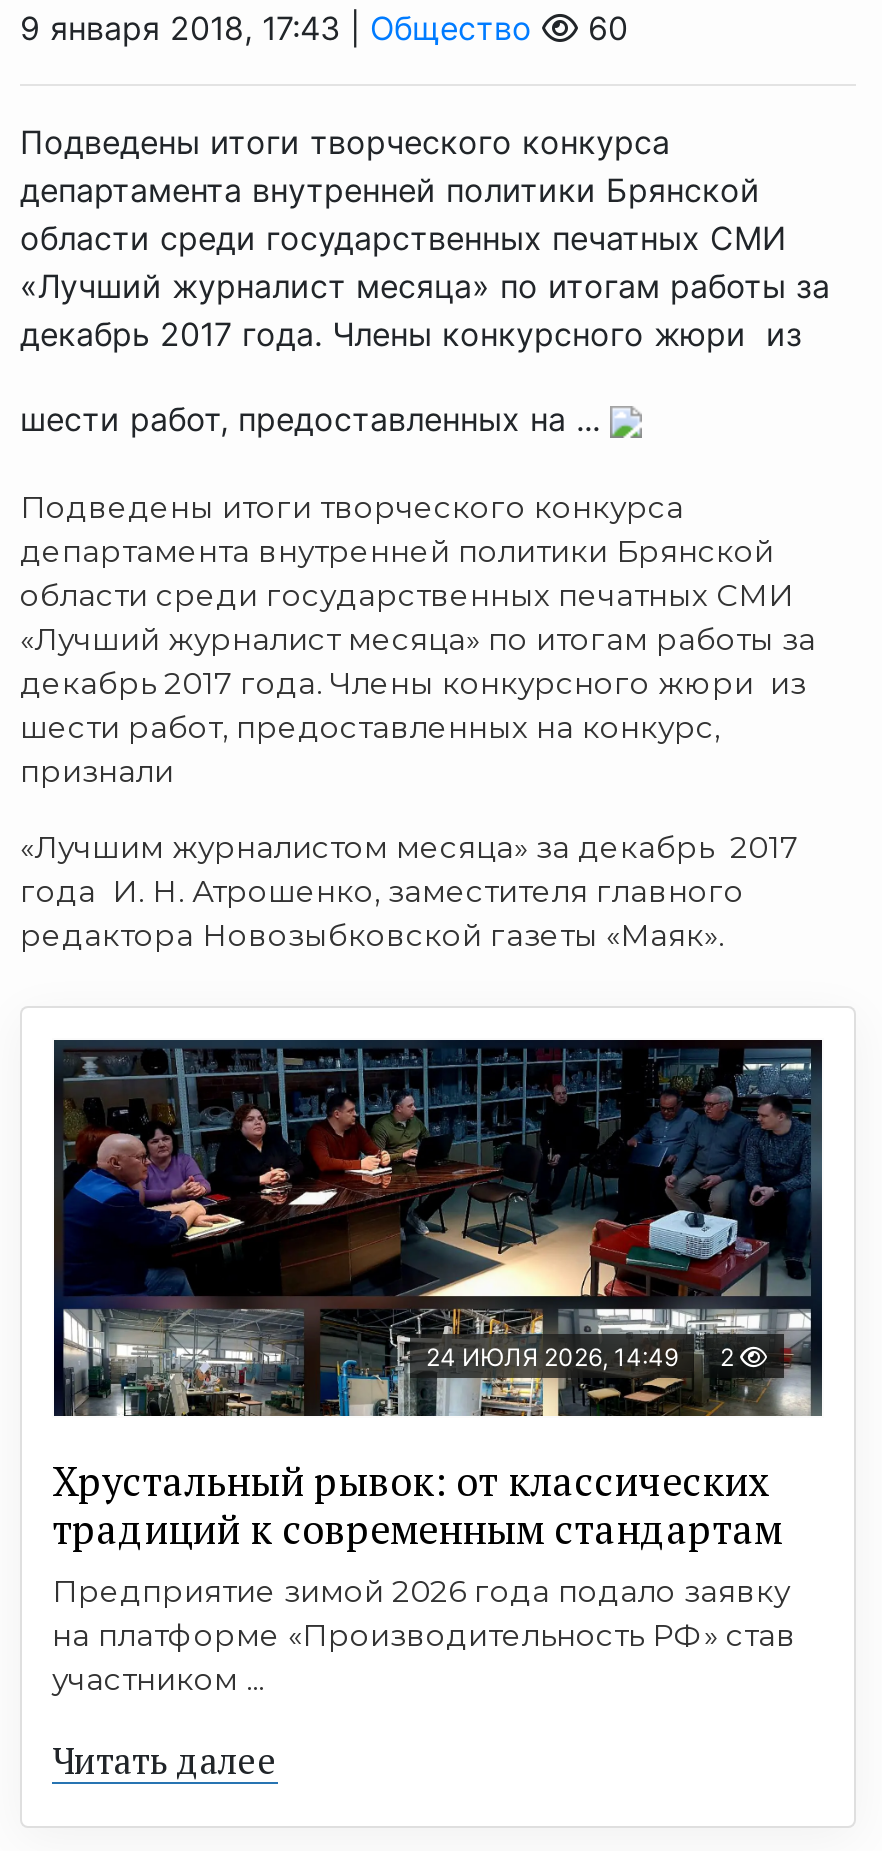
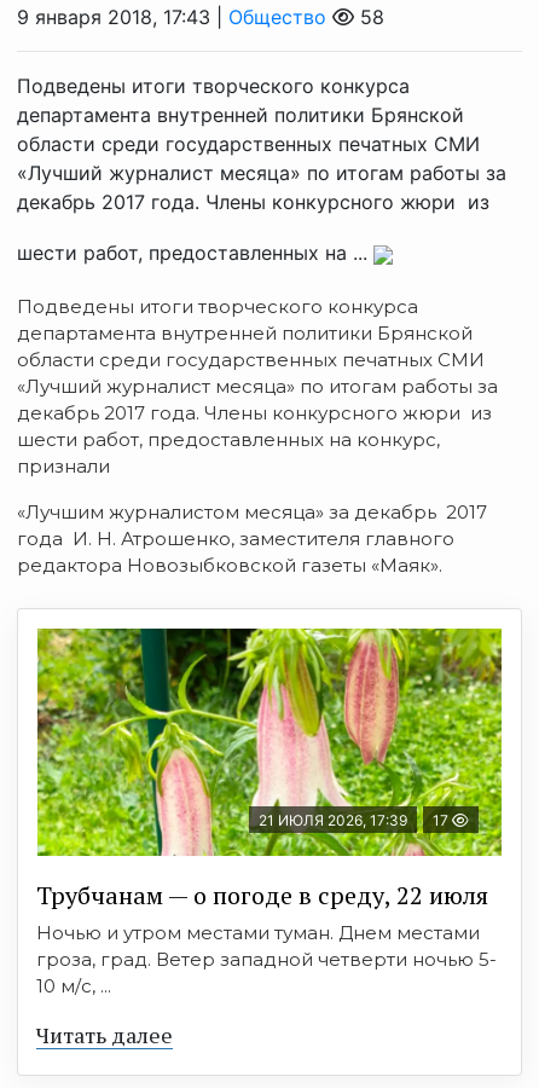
- 60
+ 58

- [image]
- 24 ИЮЛЯ 2026, 14:49
- 2
+ [image]
+ 21 ИЮЛЯ 2026, 17:39
+ 17

- Хрустальный рывок: от классических
- традиций к современным стандартам
- Предприятие зимой 2026 года подало заявку
- на платформе «Производительность РФ» став
- участником ...
+ Трубчанам — о погоде в среду, 22 июля
+ Ночью и утром местами туман. Днем местами
+ гроза, град. Ветер западной четверти ночью 5-
+ 10 м/с, ...
